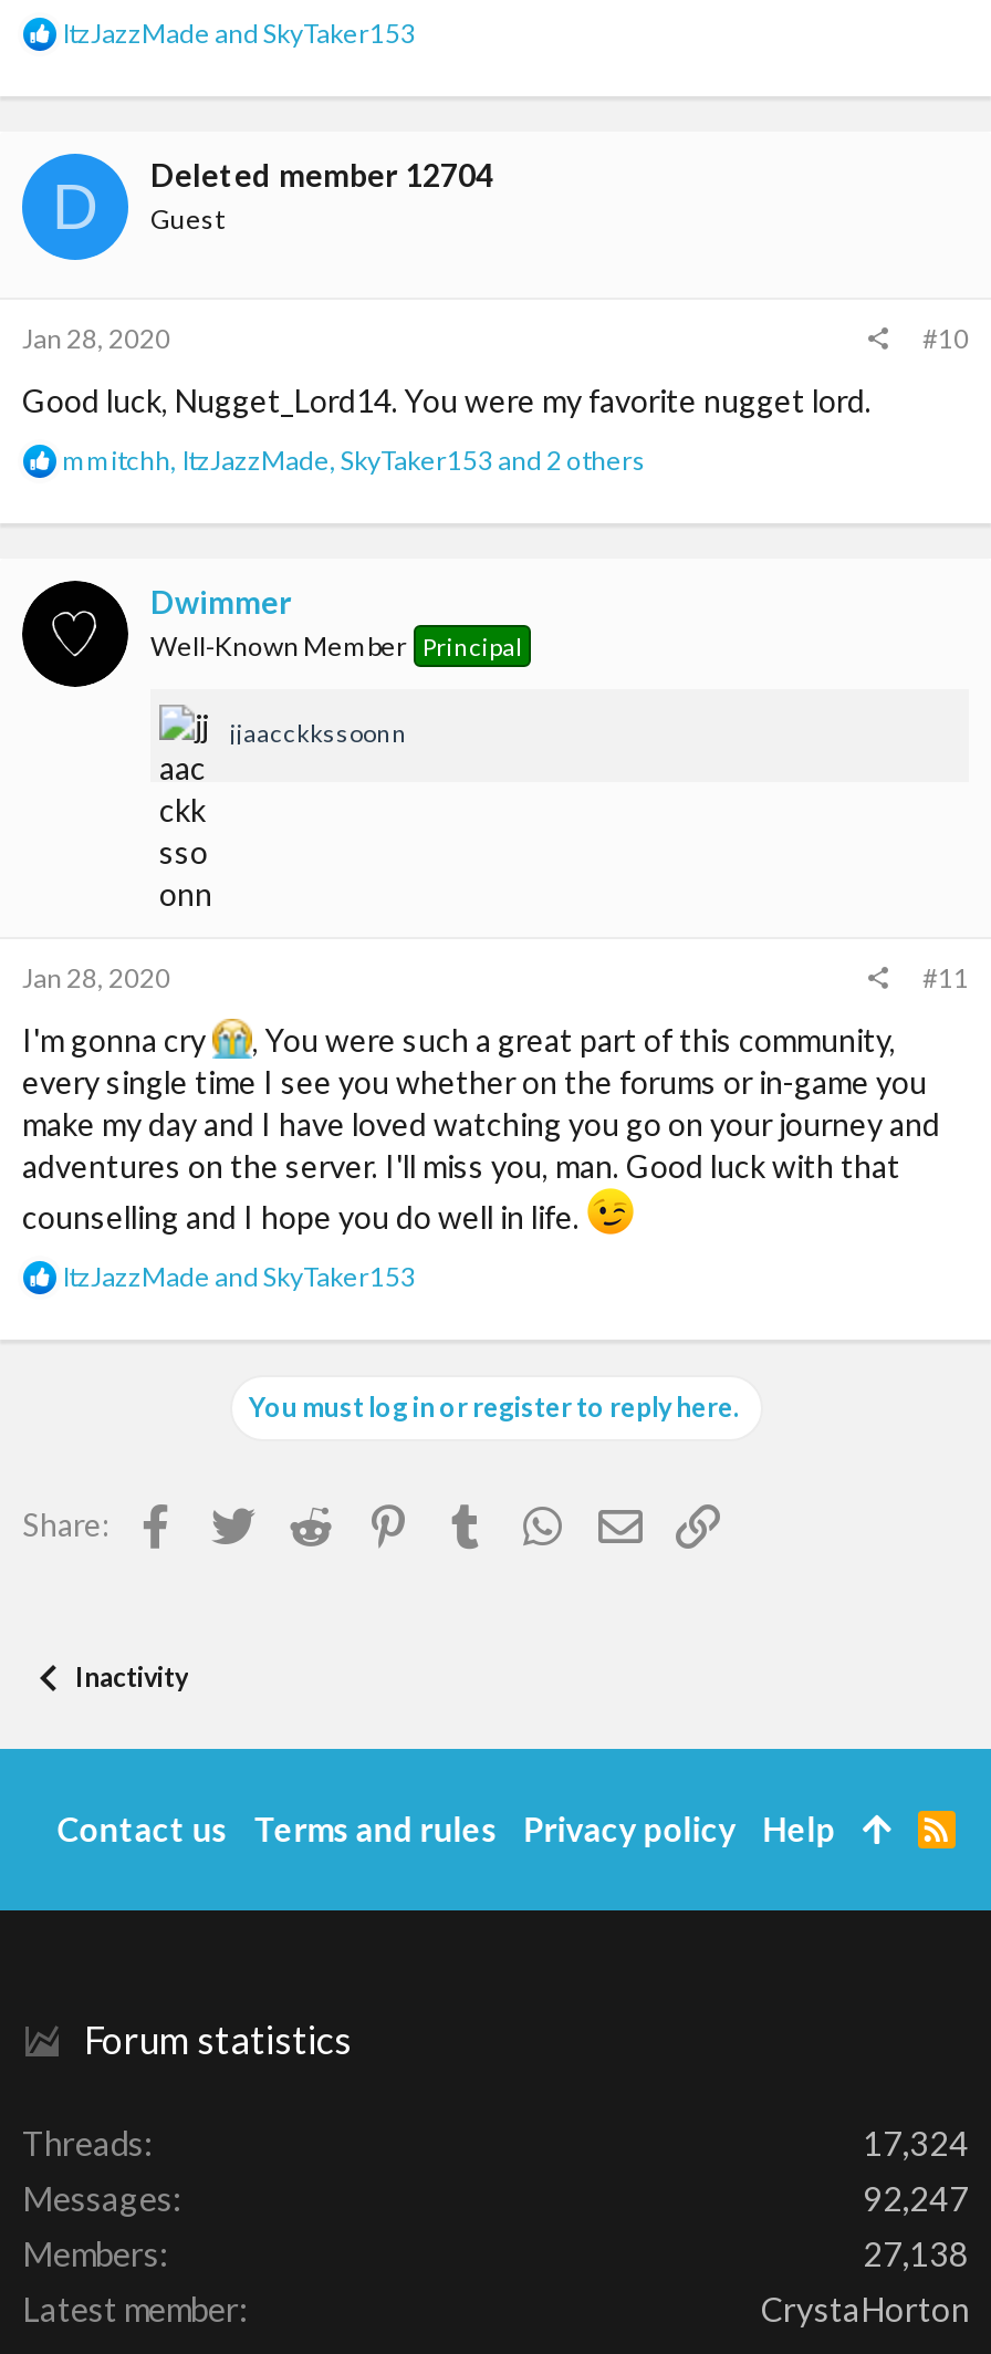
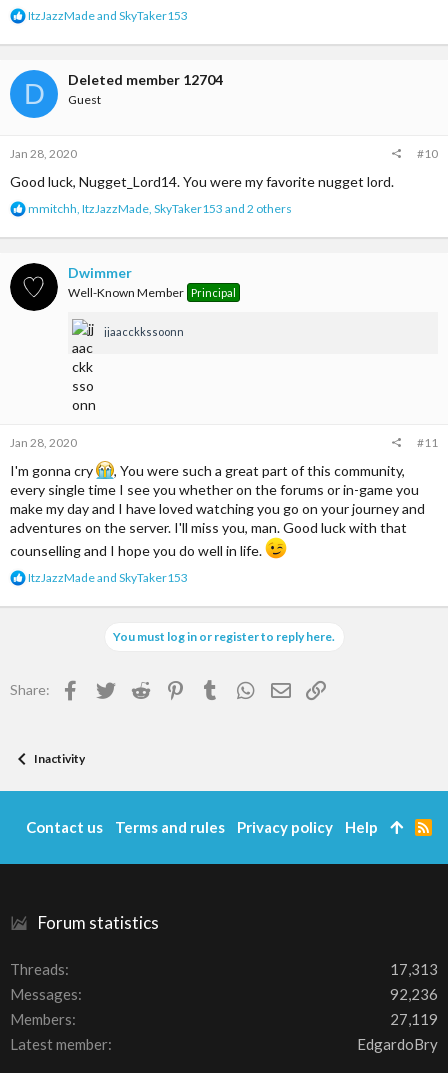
- 17,324
+ 17,313

- 92,247
+ 92,236

- 27,138
+ 27,119

- CrystaHorton
+ EdgardoBry
